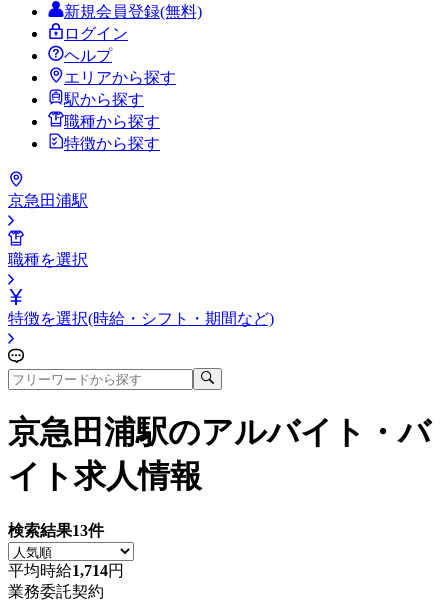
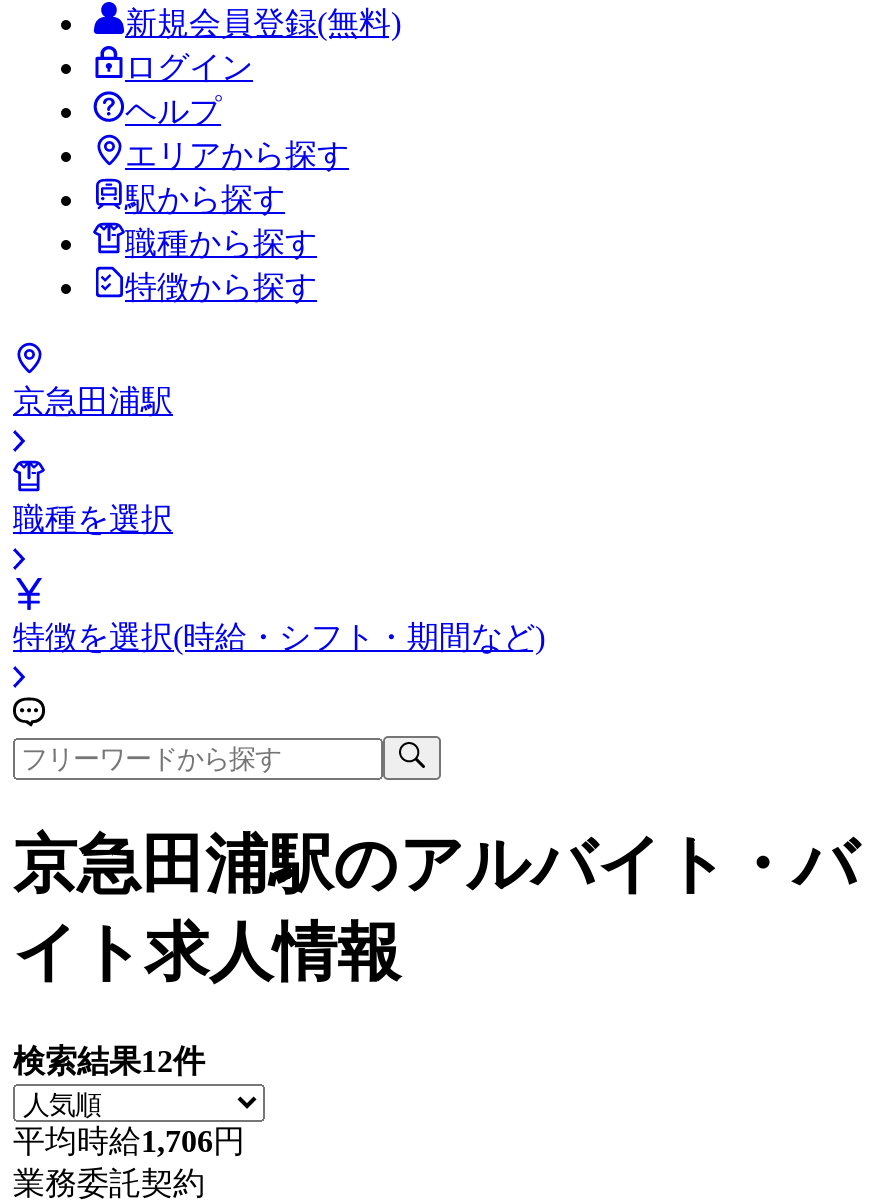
- 検索結果13件
+ 検索結果12件

- 平均時給1,714円
+ 平均時給1,706円
